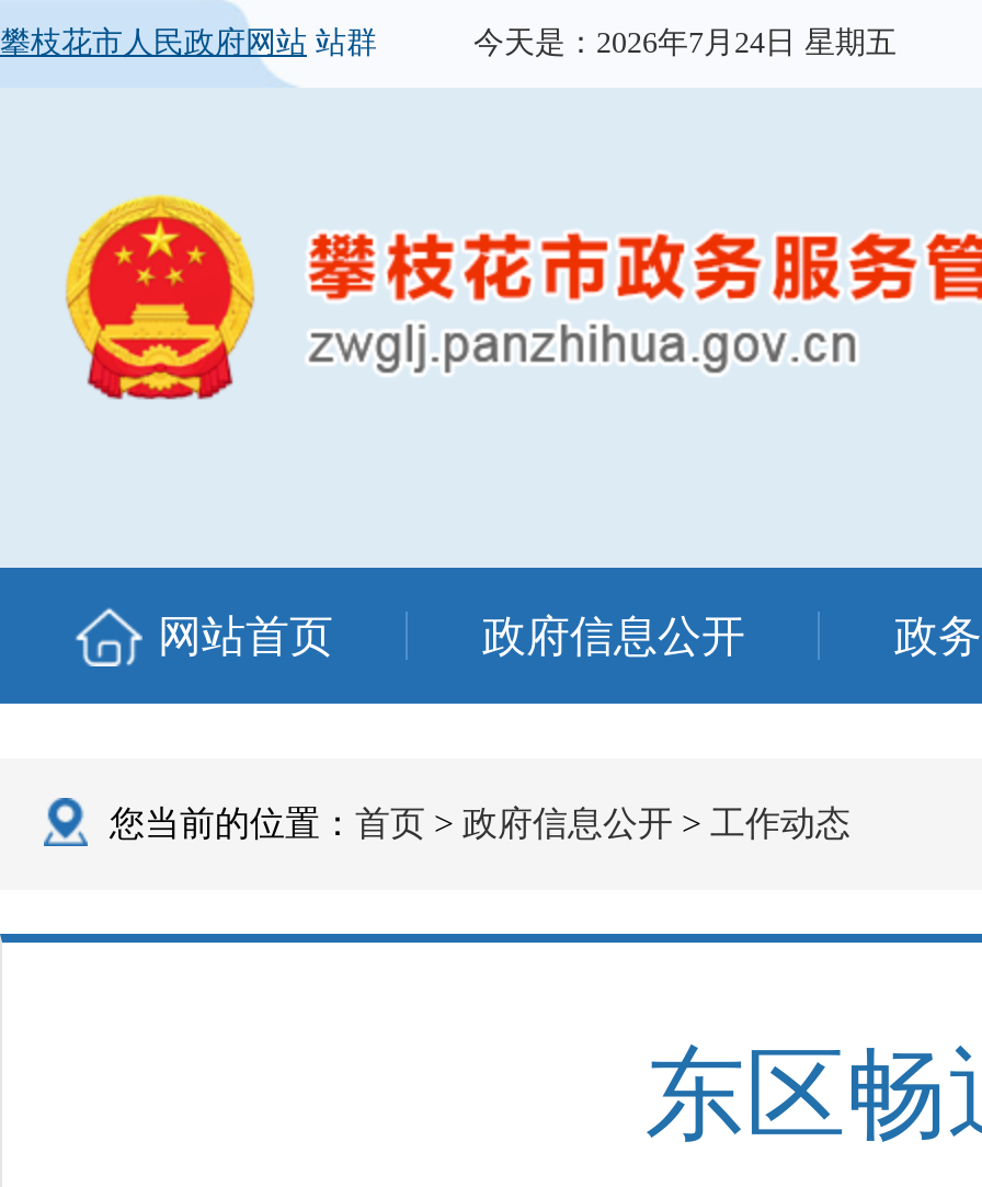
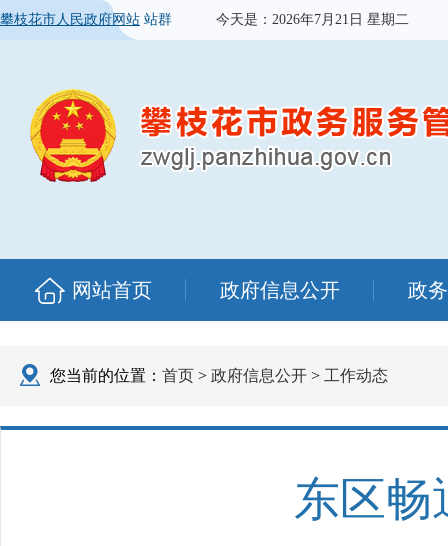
- 今天是：2026年7月24日 星期五
+ 今天是：2026年7月21日 星期二
